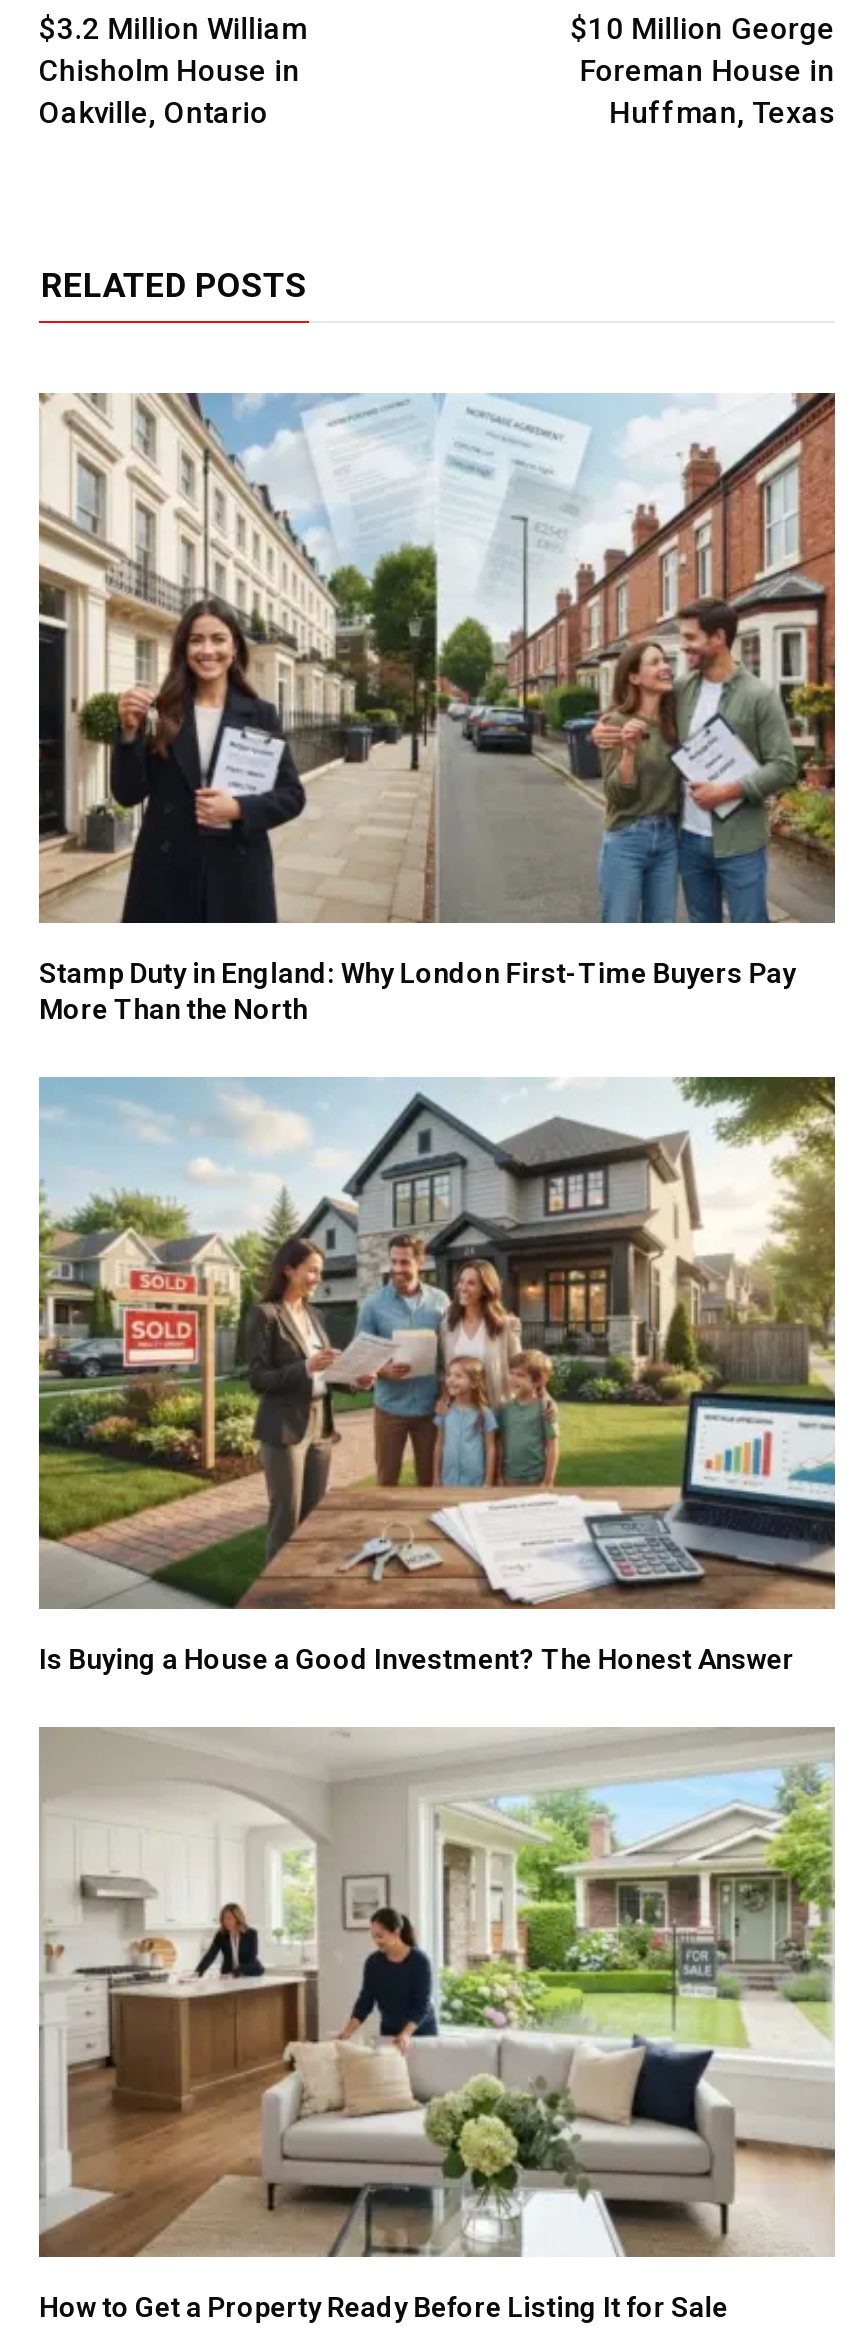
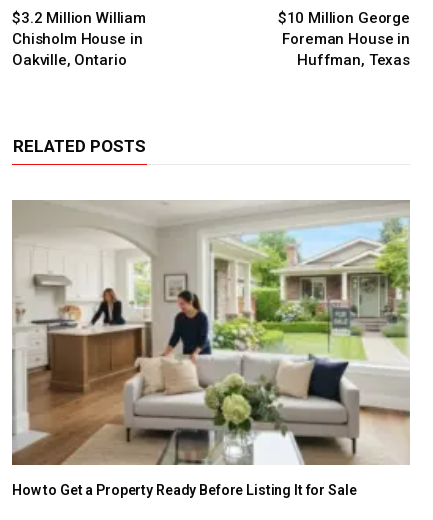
- [image]
- Stamp Duty in England: Why London First-Time Buyers Pay
- More Than the North

- [image]
- Is Buying a House a Good Investment? The Honest Answer
